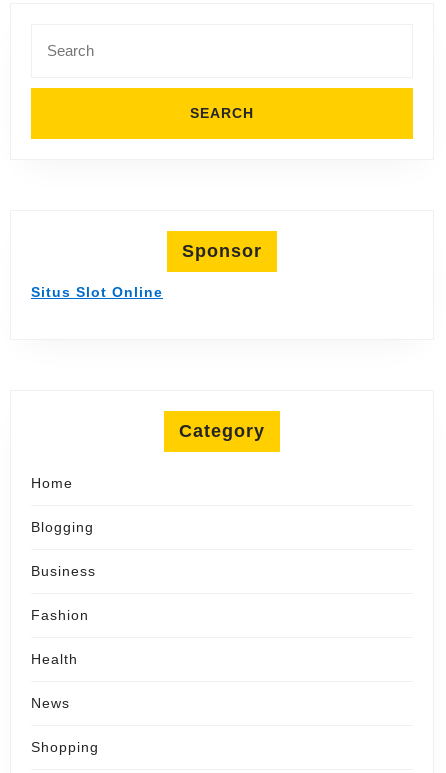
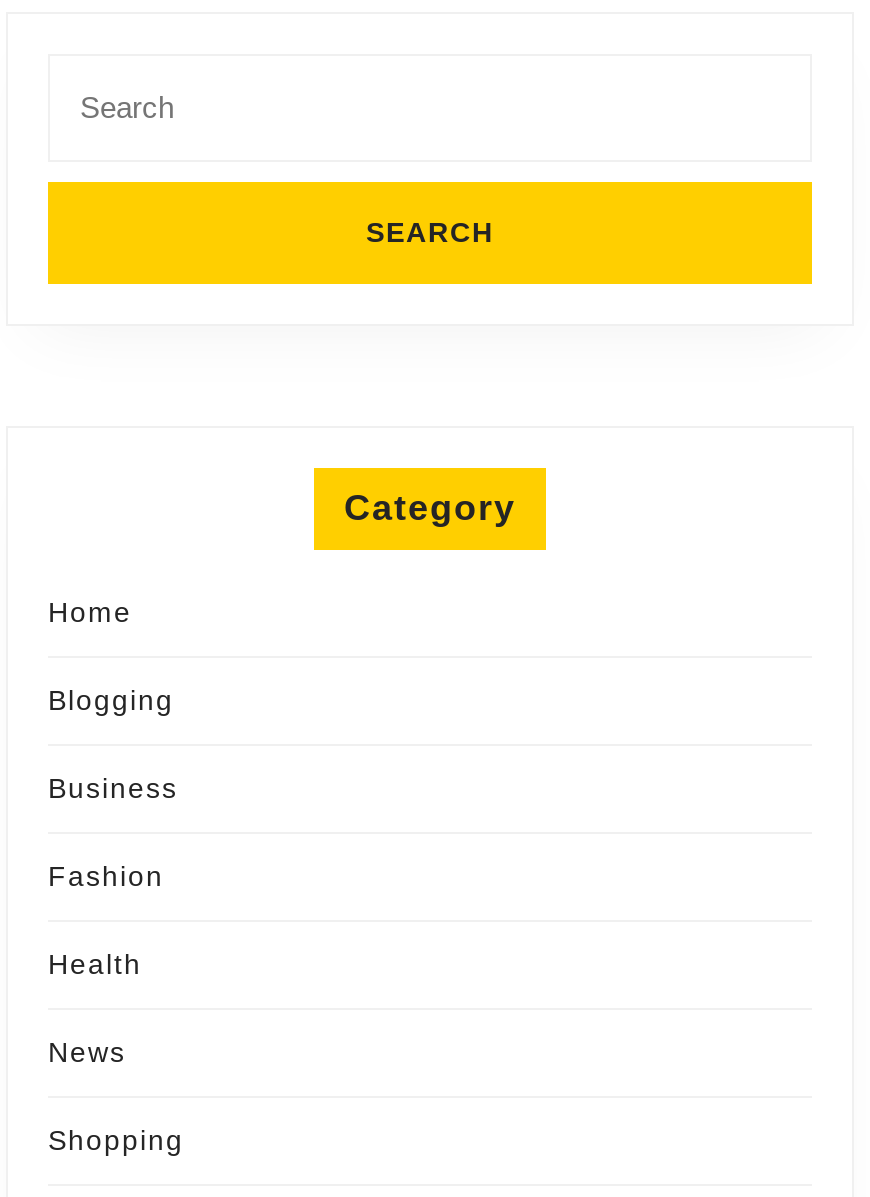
- Sponsor
- Situs Slot Online
